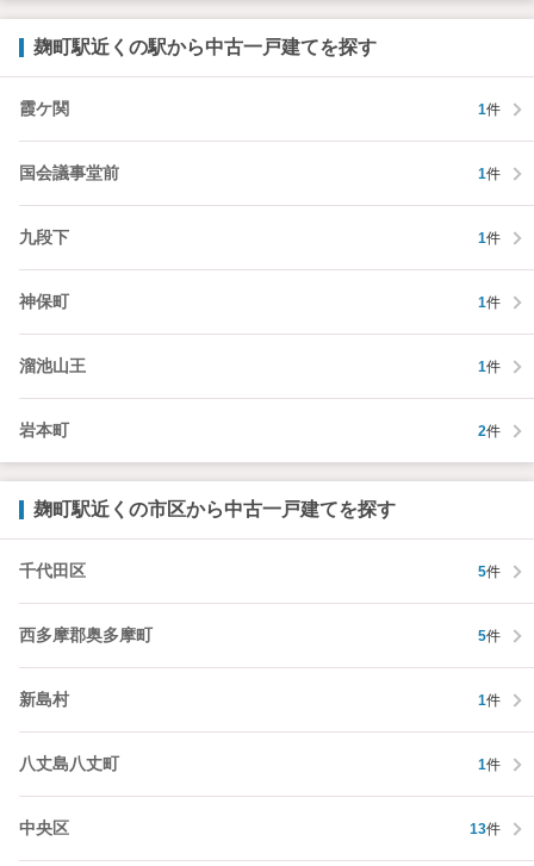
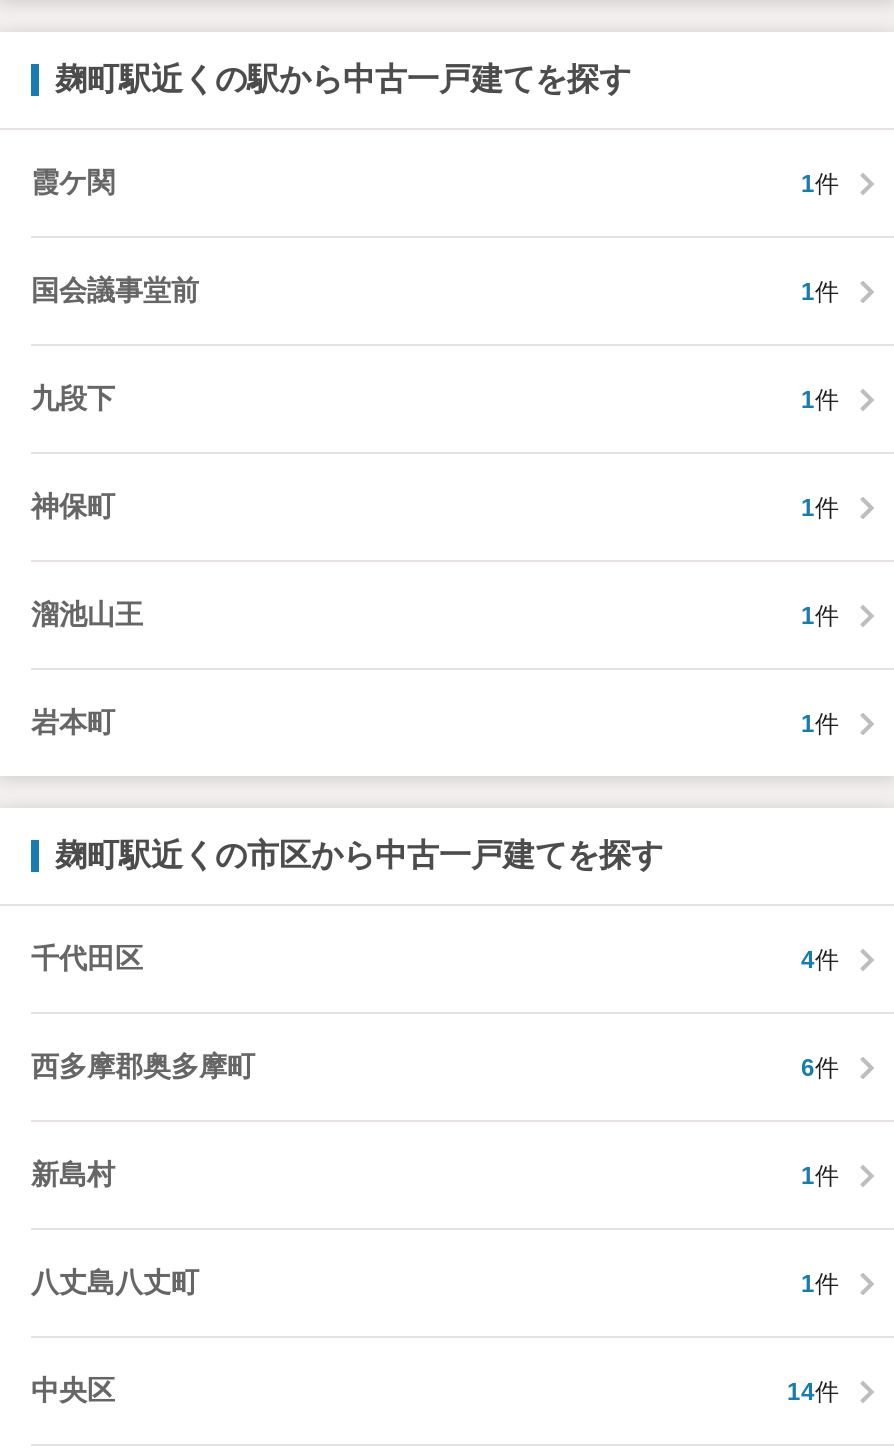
- 2件
+ 1件

- 5件
+ 4件

- 5件
+ 6件

- 13件
+ 14件
